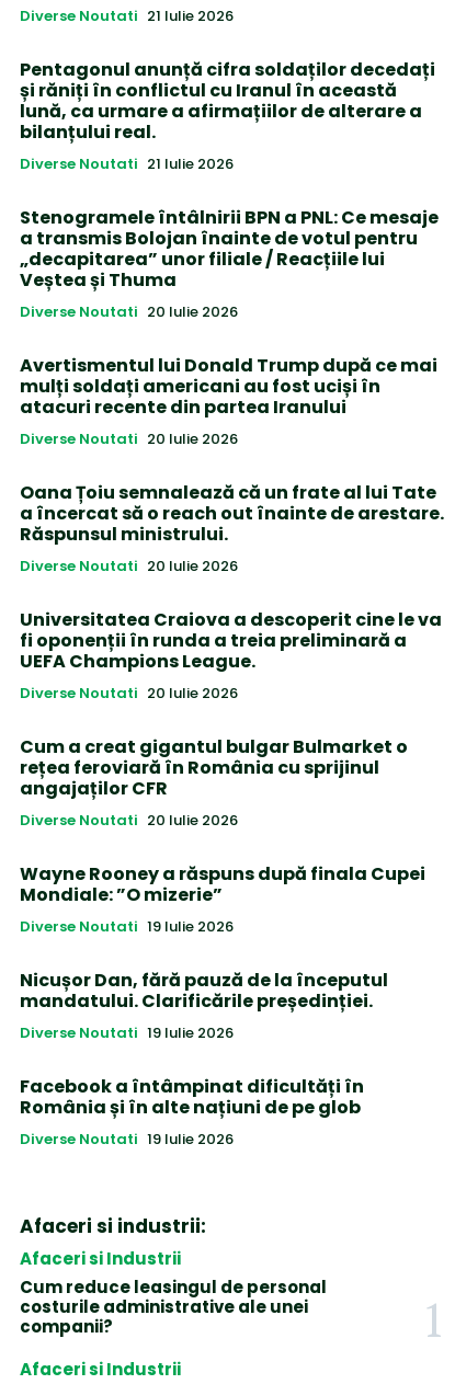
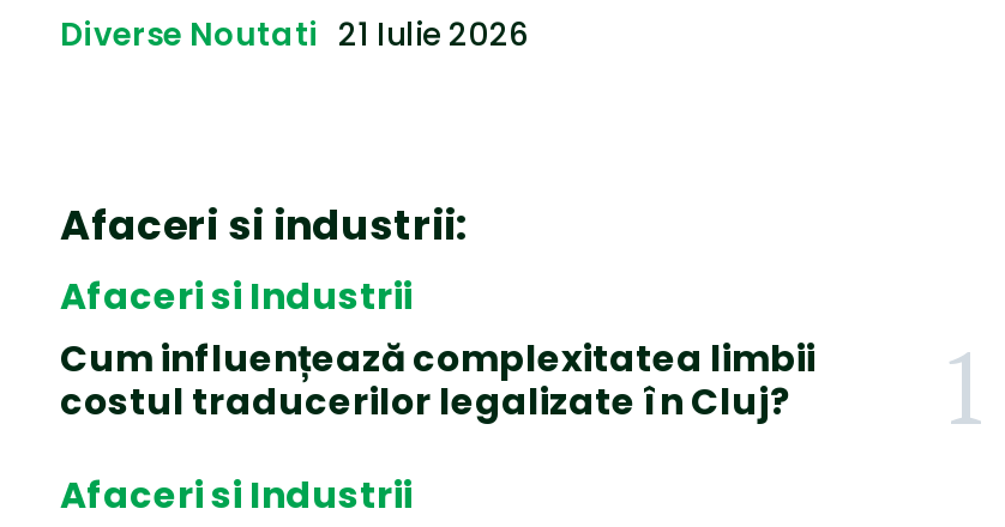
- Pentagonul anunță cifra soldaților decedați
- și răniți în conflictul cu Iranul în această
- lună, ca urmare a afirmațiilor de alterare a
- bilanțului real.
- Diverse Noutati 21 Iulie 2026
- Stenogramele întâlnirii BPN a PNL: Ce mesaje
- a transmis Bolojan înainte de votul pentru
- „decapitarea” unor filiale / Reacțiile lui
- Veștea și Thuma
- Diverse Noutati 20 Iulie 2026
- Avertismentul lui Donald Trump după ce mai
- mulți soldați americani au fost uciși în
- atacuri recente din partea Iranului
- Diverse Noutati 20 Iulie 2026
- Oana Țoiu semnalează că un frate al lui Tate
- a încercat să o reach out înainte de arestare.
- Răspunsul ministrului.
- Diverse Noutati 20 Iulie 2026
- Universitatea Craiova a descoperit cine le va
- fi oponenții în runda a treia preliminară a
- UEFA Champions League.
- Diverse Noutati 20 Iulie 2026
- Cum a creat gigantul bulgar Bulmarket o
- rețea feroviară în România cu sprijinul
- angajaților CFR
- Diverse Noutati 20 Iulie 2026
- Wayne Rooney a răspuns după finala Cupei
- Mondiale: ”O mizerie”
- Diverse Noutati 19 Iulie 2026
- Nicușor Dan, fără pauză de la începutul
- mandatului. Clarificările președinției.
- Diverse Noutati 19 Iulie 2026
- Facebook a întâmpinat dificultăți în
- România și în alte națiuni de pe glob
- Diverse Noutati 19 Iulie 2026

- Cum reduce leasingul de personal
- costurile administrative ale unei
- companii?
+ Cum influențează complexitatea limbii
+ costul traducerilor legalizate în Cluj?
